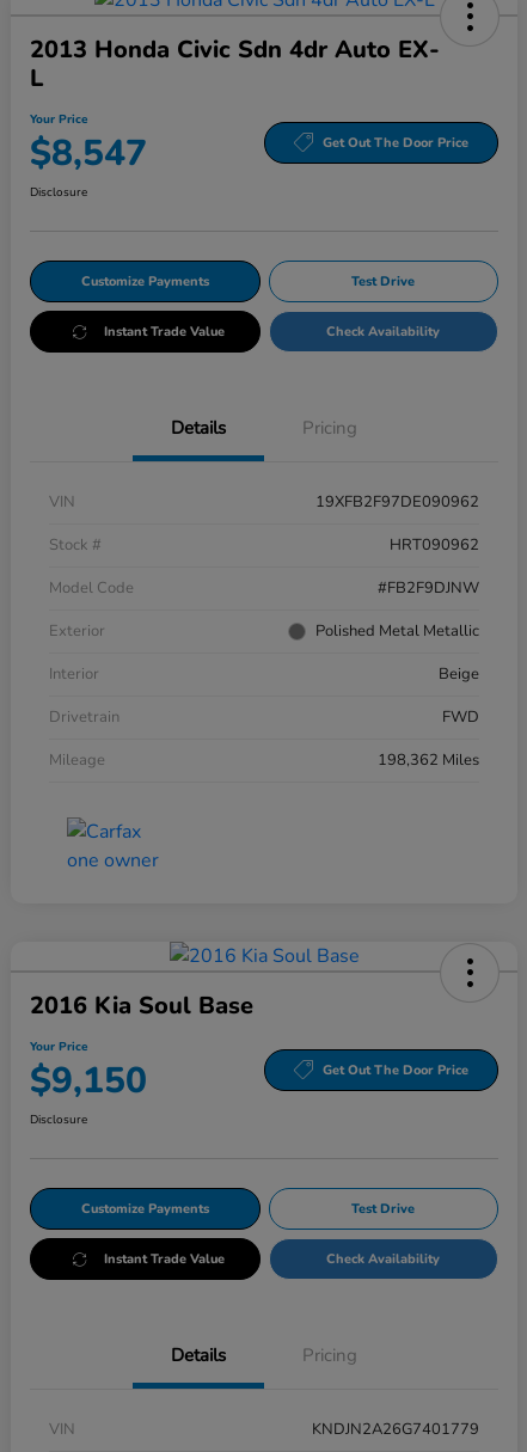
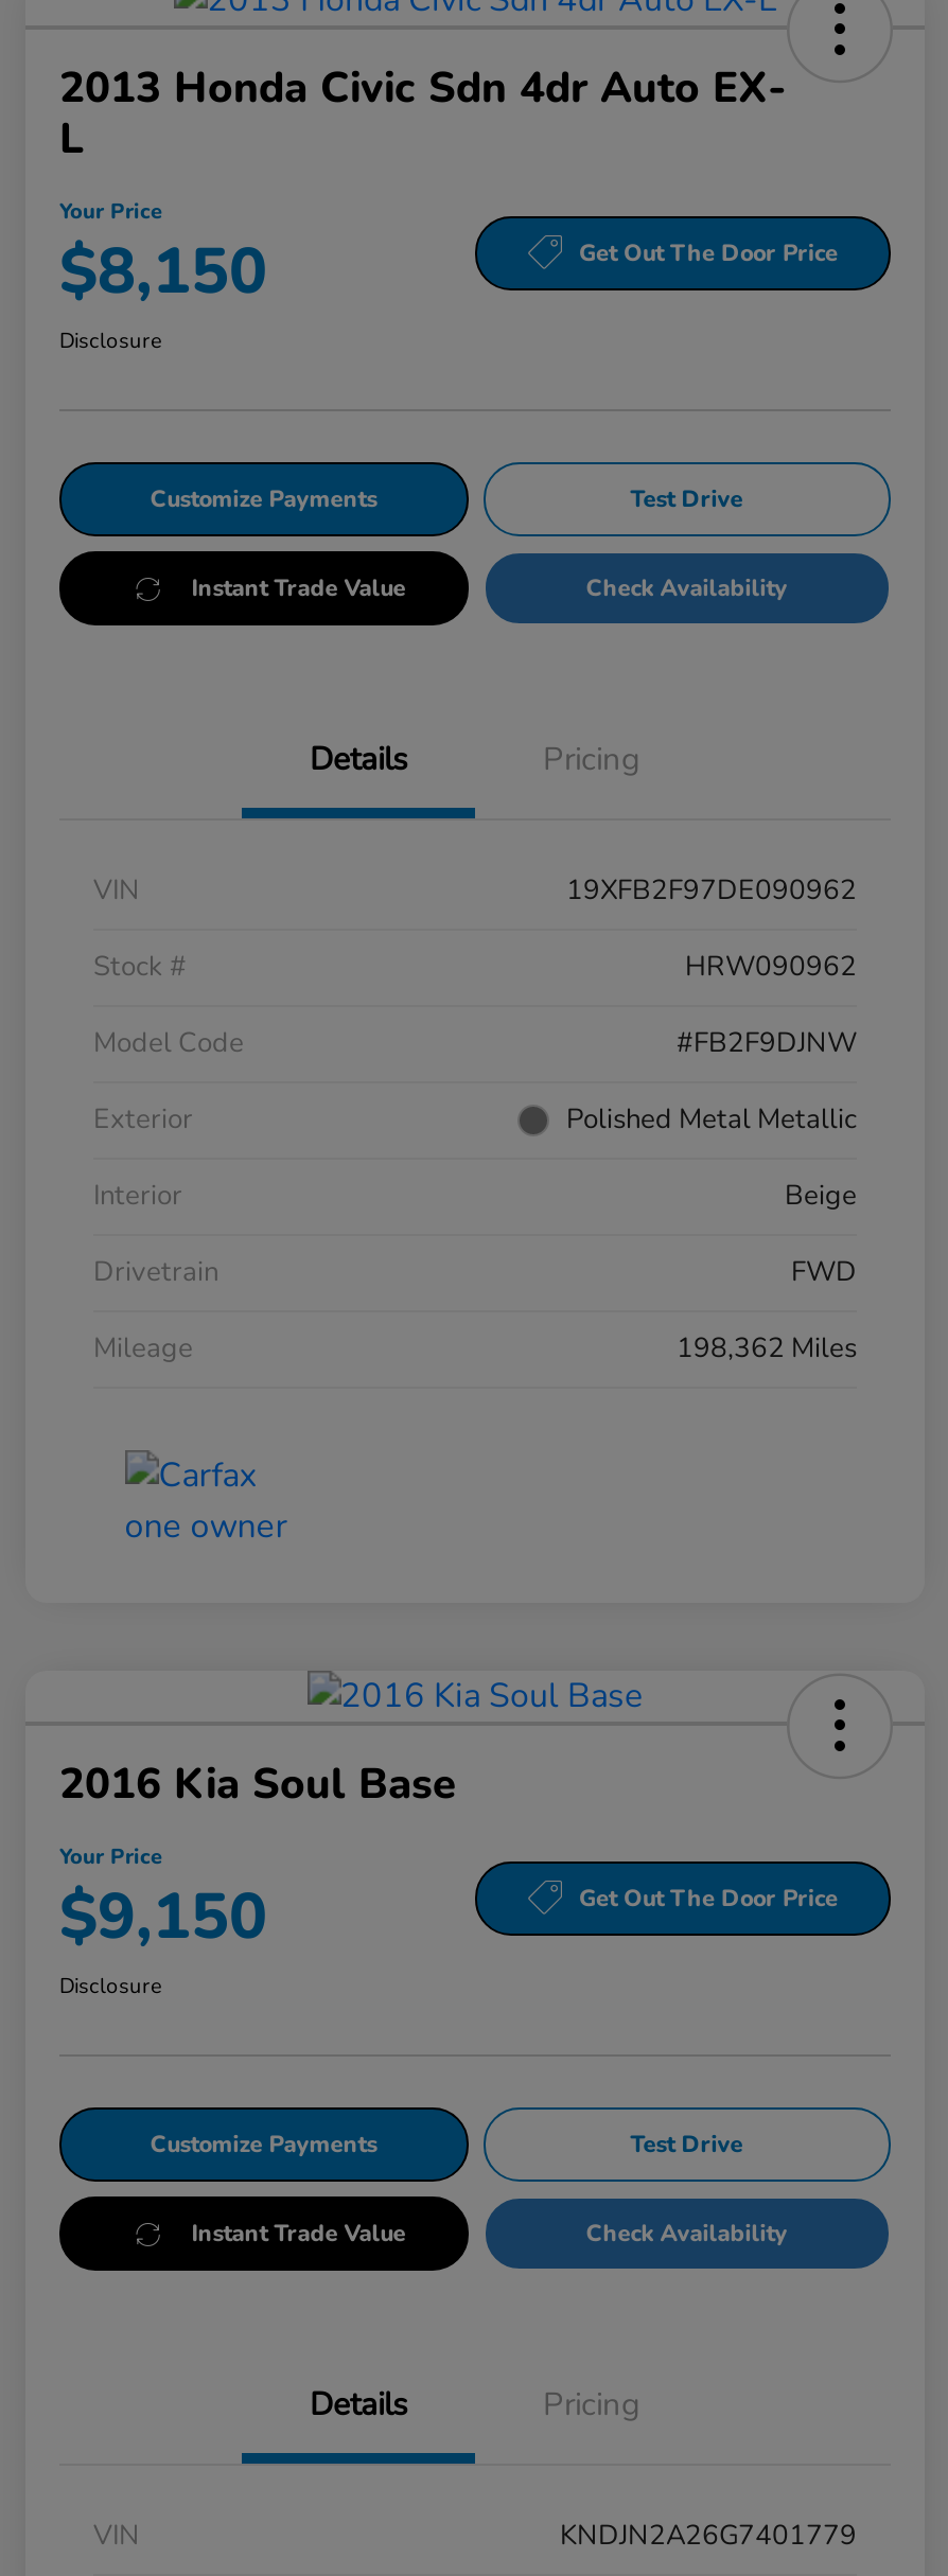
- $8,547
+ $8,150

- HRT090962
+ HRW090962
